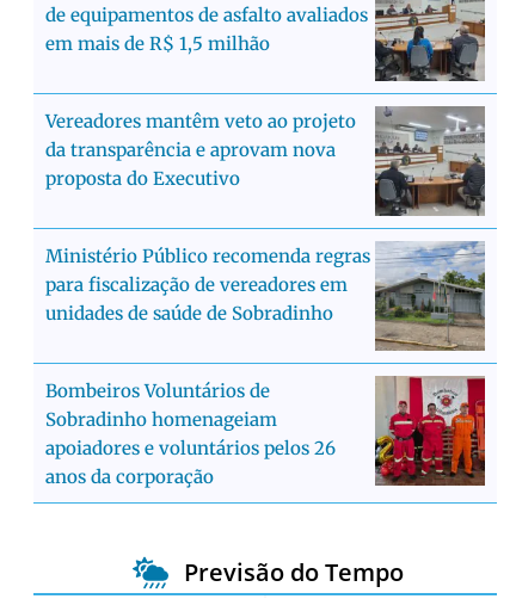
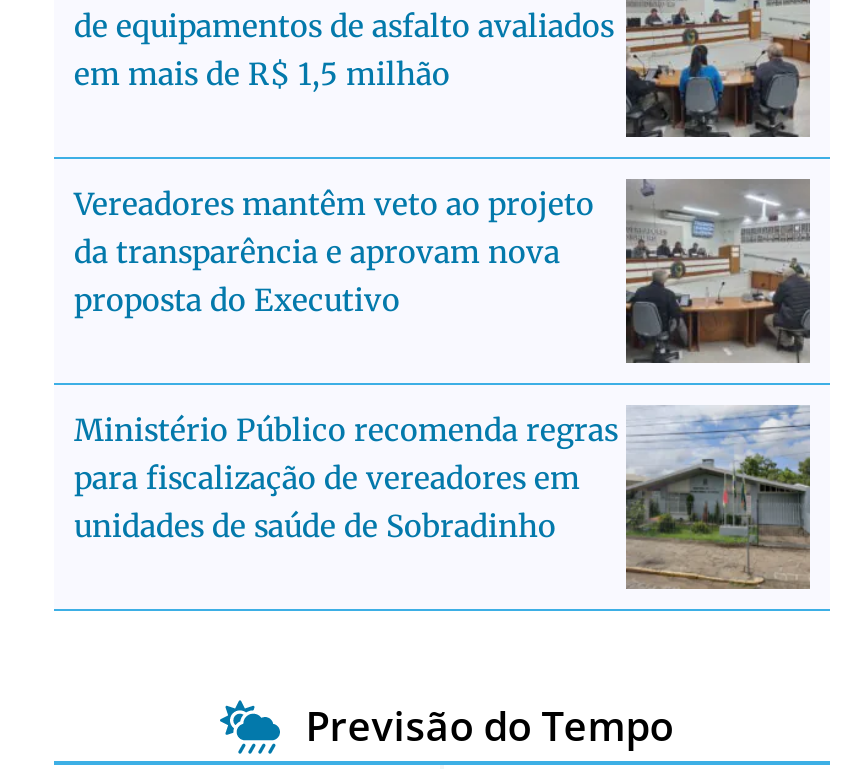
- [image]
- Bombeiros Voluntários de
- Sobradinho homenageiam
- apoiadores e voluntários pelos 26
- anos da corporação
